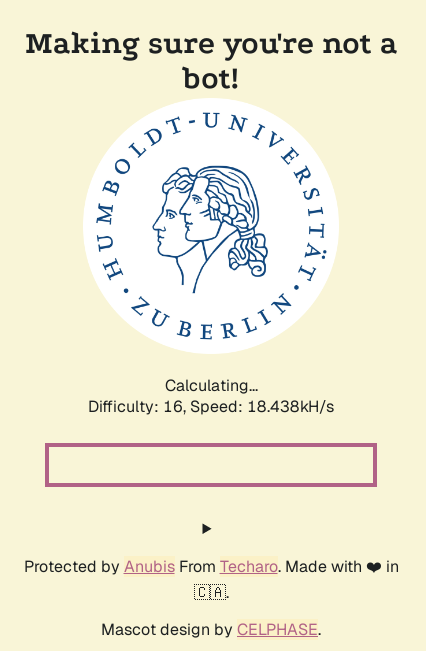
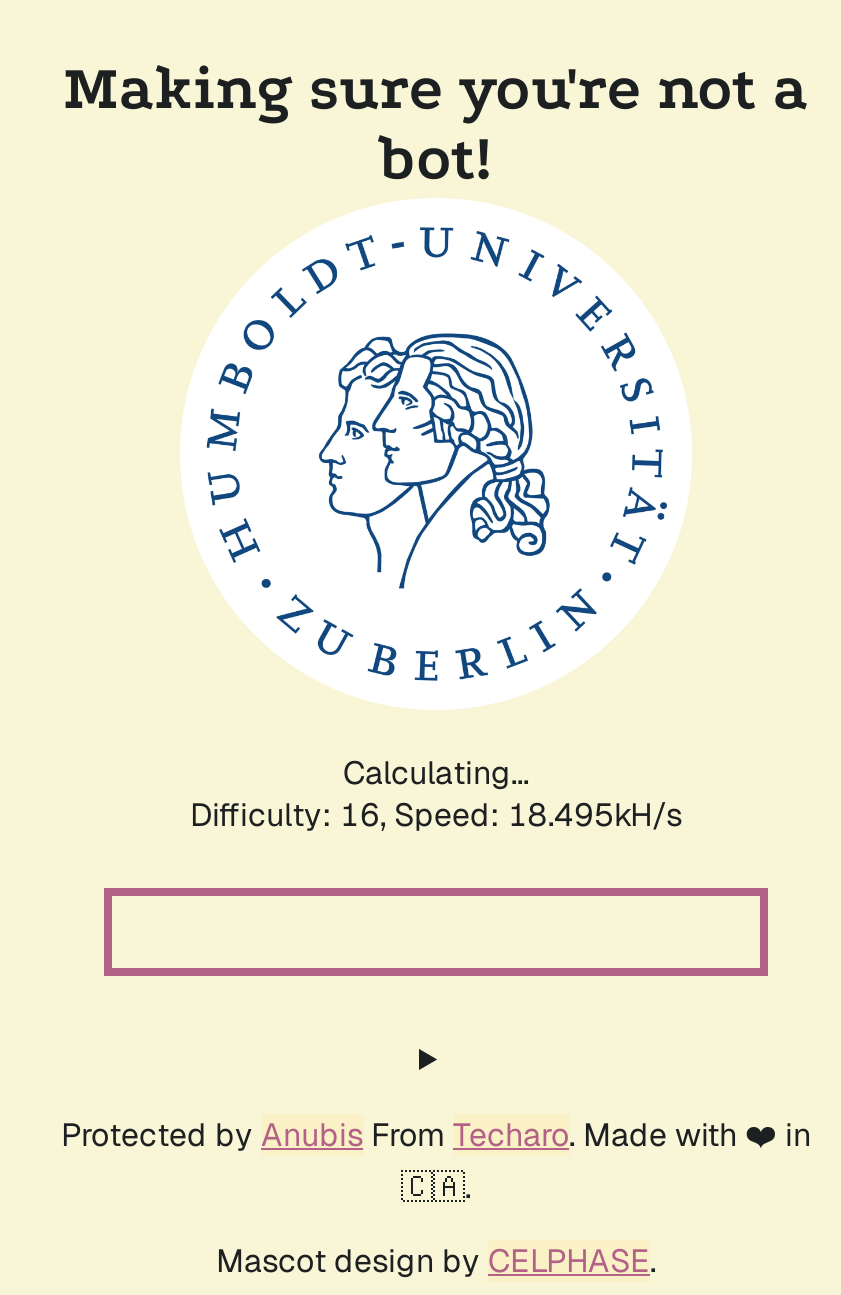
- Difficulty: 16, Speed: 18.438kH/s
+ Difficulty: 16, Speed: 18.495kH/s
